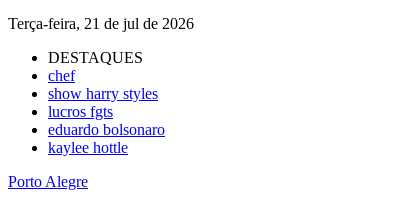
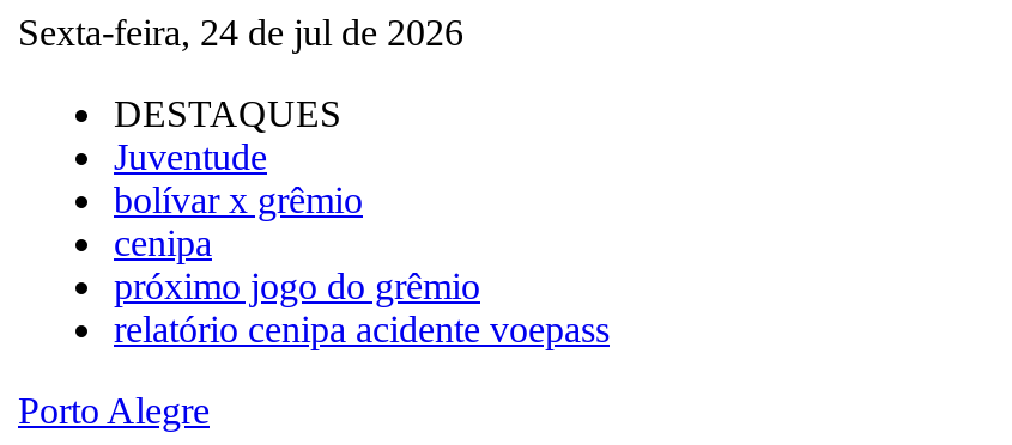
- Terça-feira, 21 de jul de 2026
+ Sexta-feira, 24 de jul de 2026

- chef
- show harry styles
- lucros fgts
- eduardo bolsonaro
- kaylee hottle
+ Juventude
+ bolívar x grêmio
+ cenipa
+ próximo jogo do grêmio
+ relatório cenipa acidente voepass
